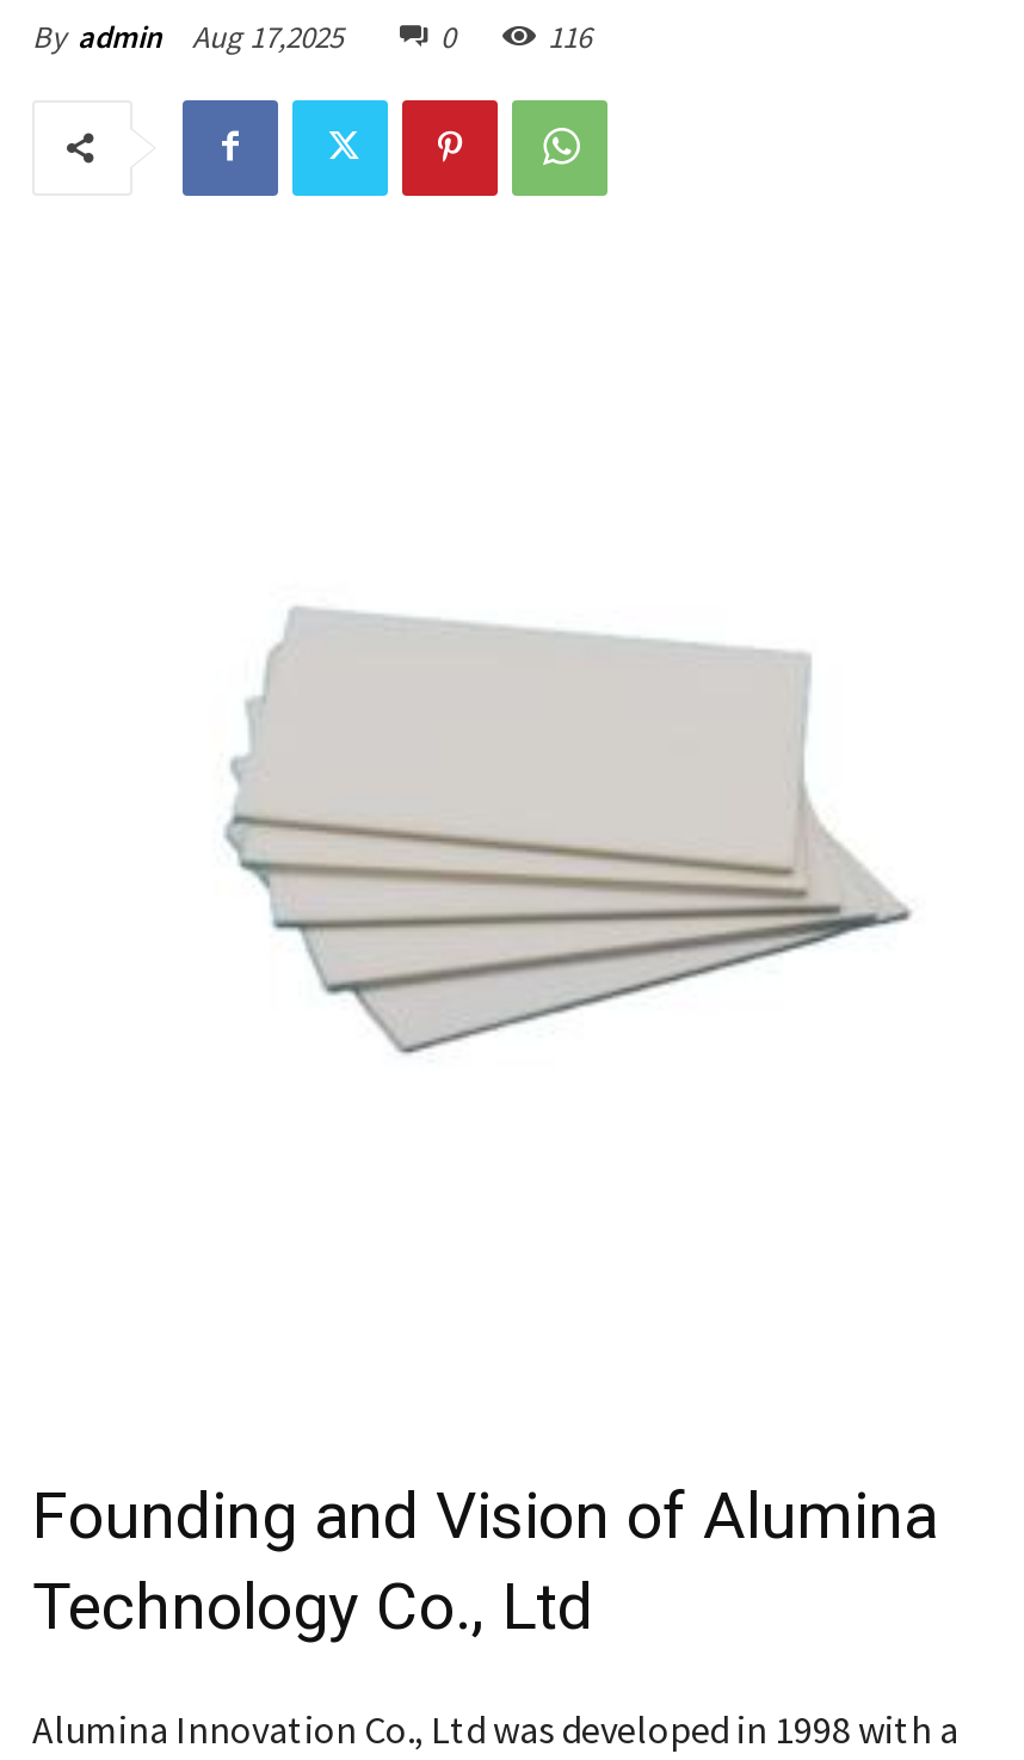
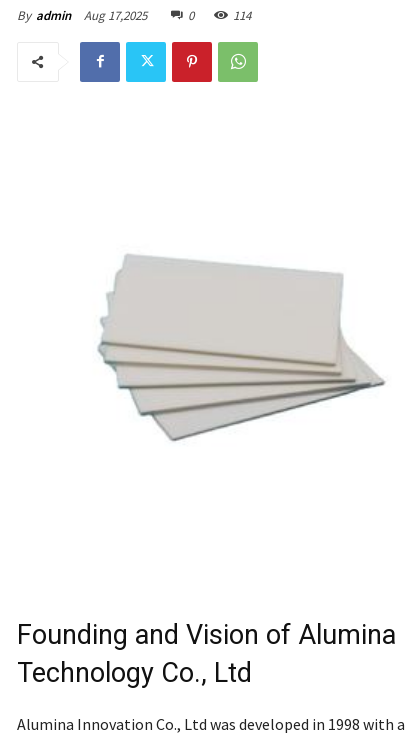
- 116
+ 114
